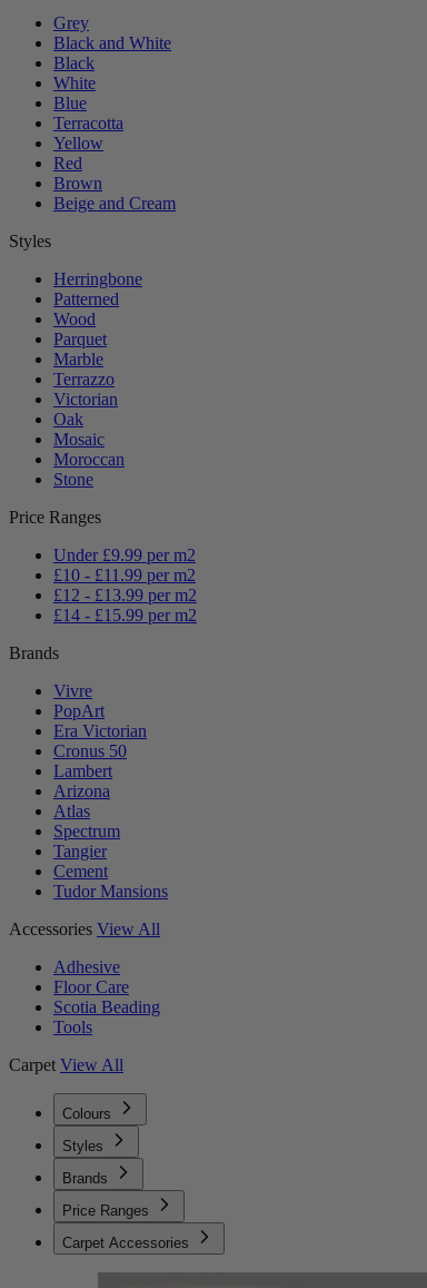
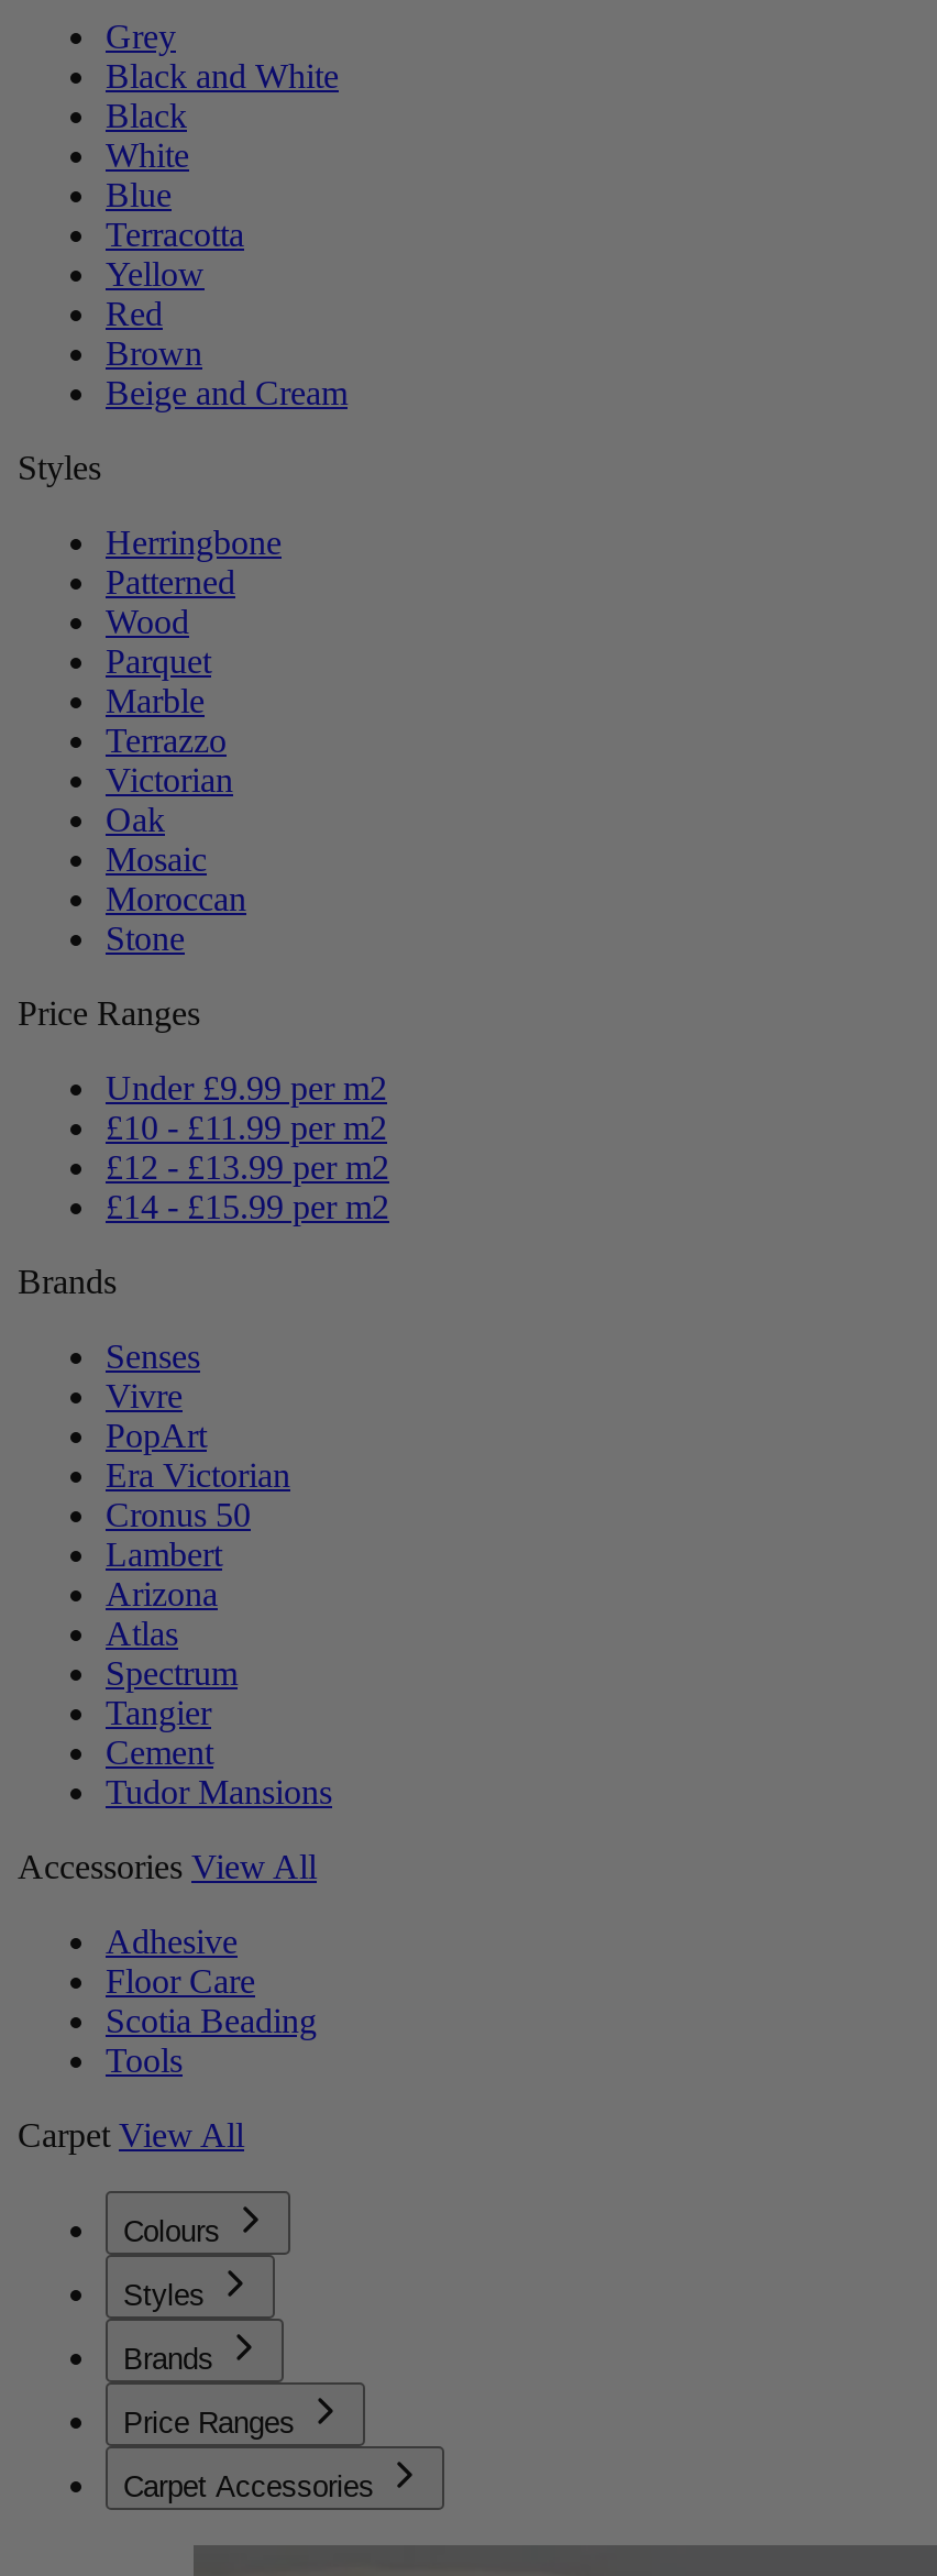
+ Senses
